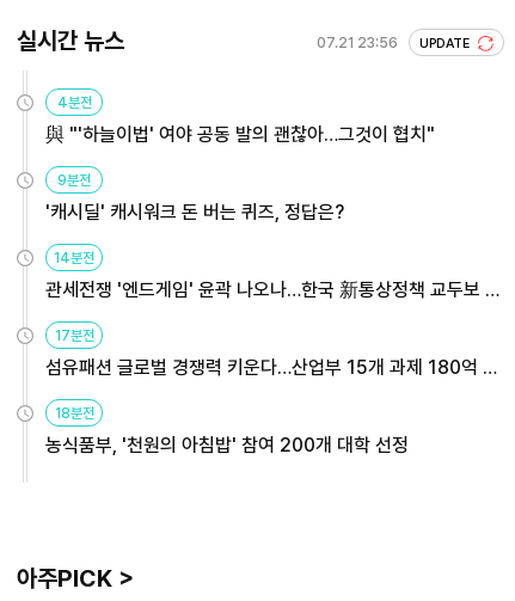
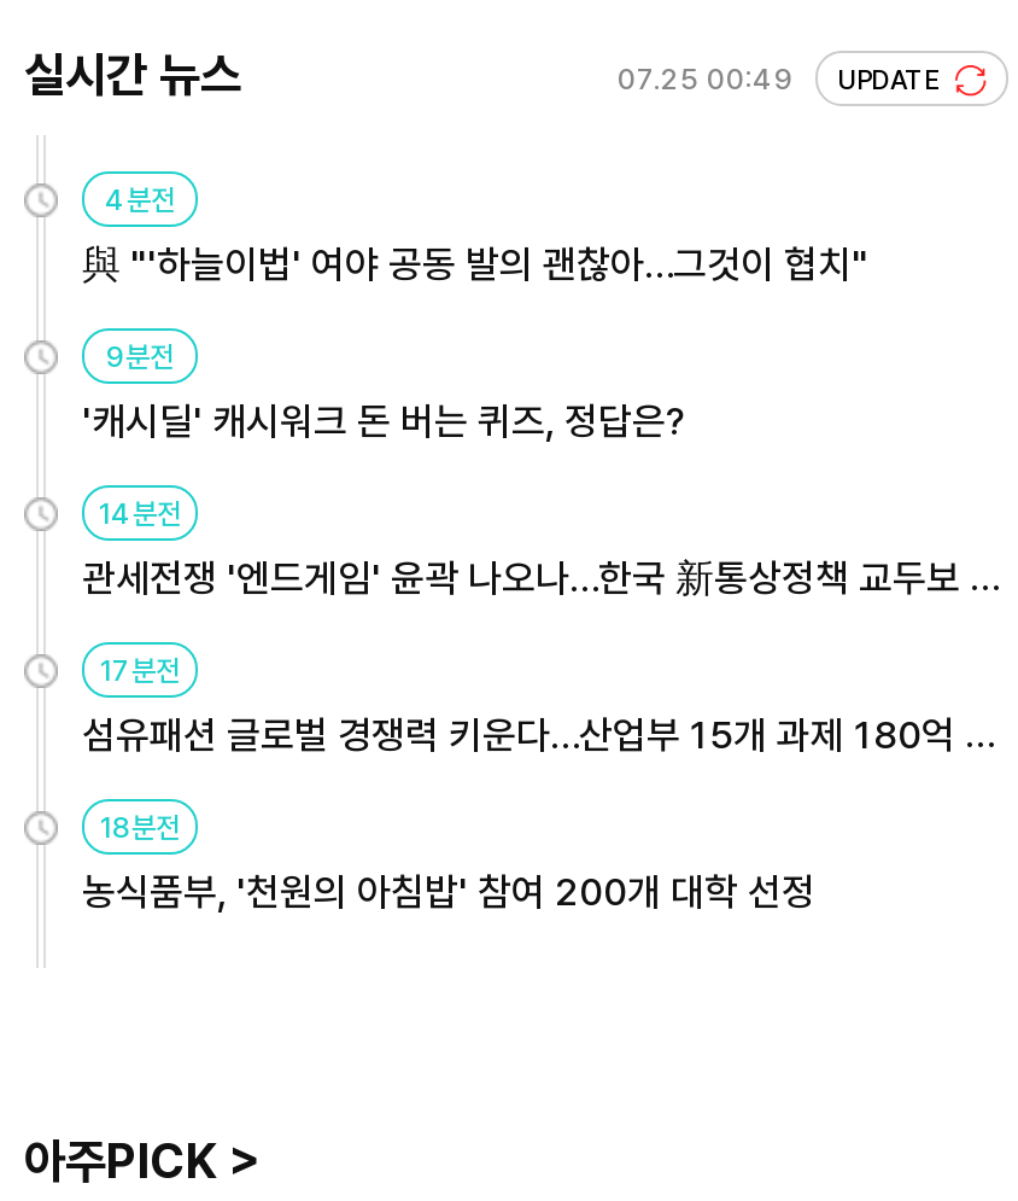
- 07.21 23:56 UPDATE
+ 07.25 00:49 UPDATE
